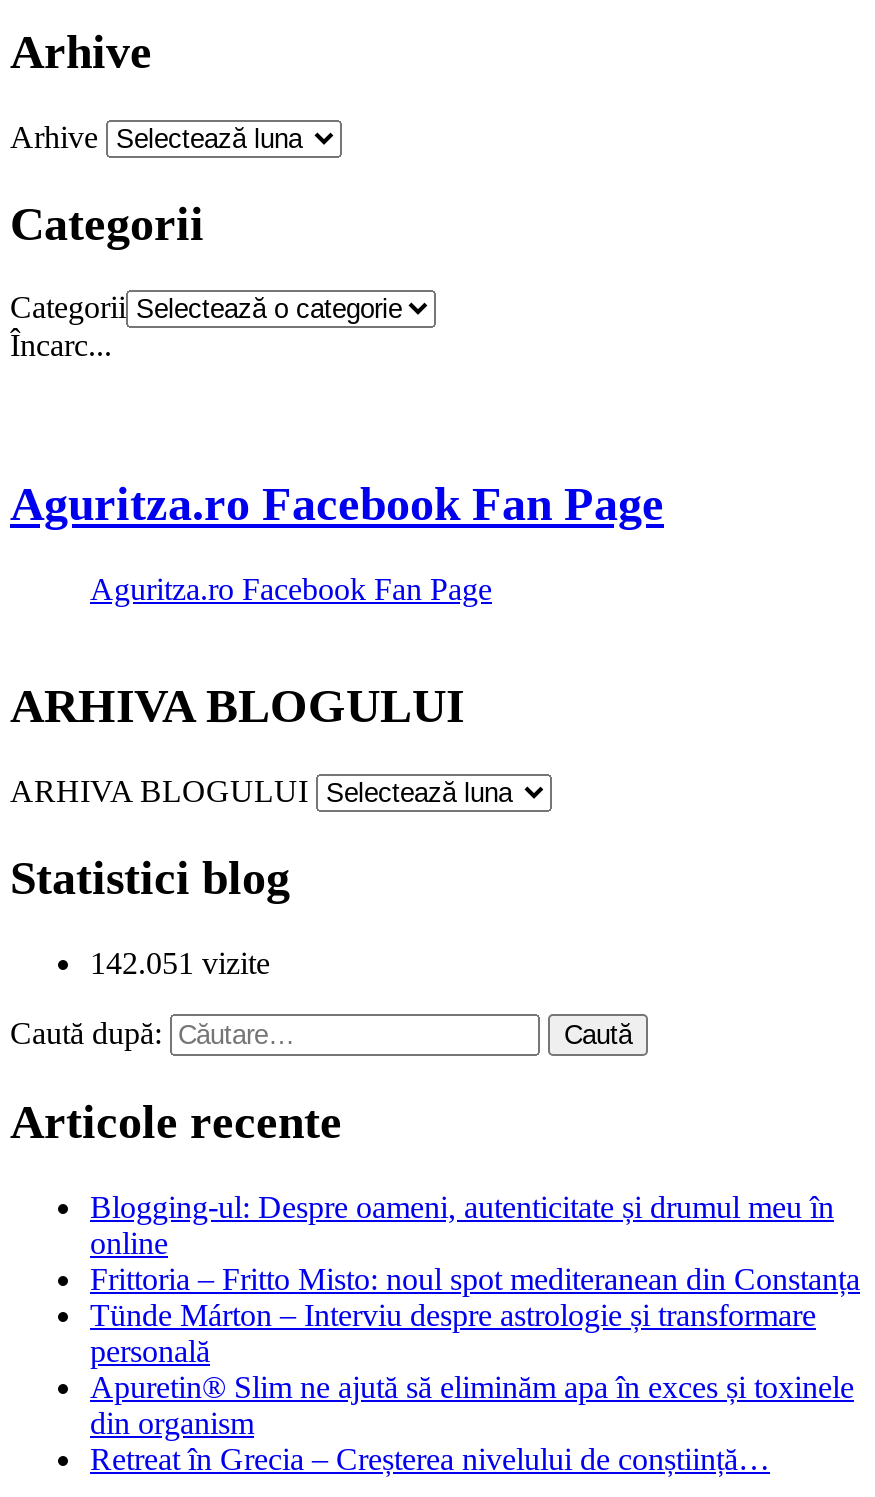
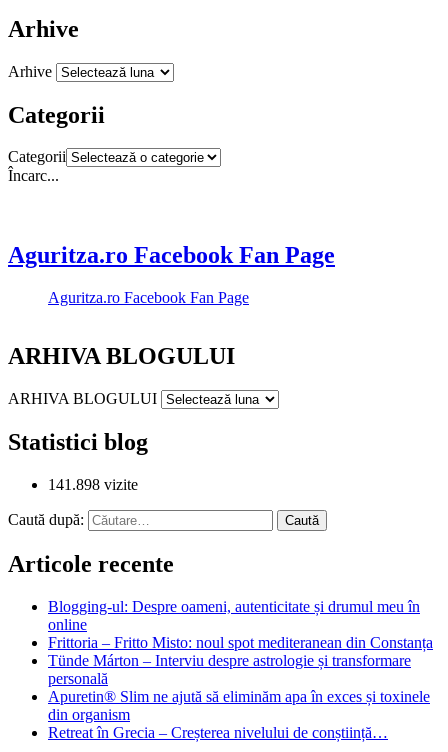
- 142.051 vizite
+ 141.898 vizite
